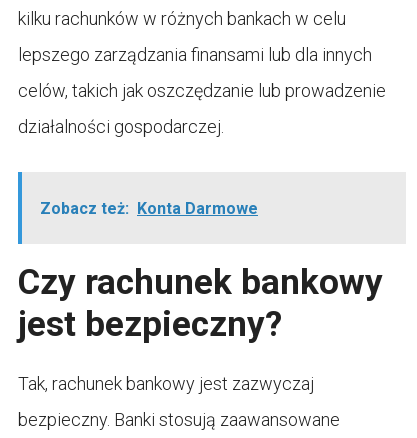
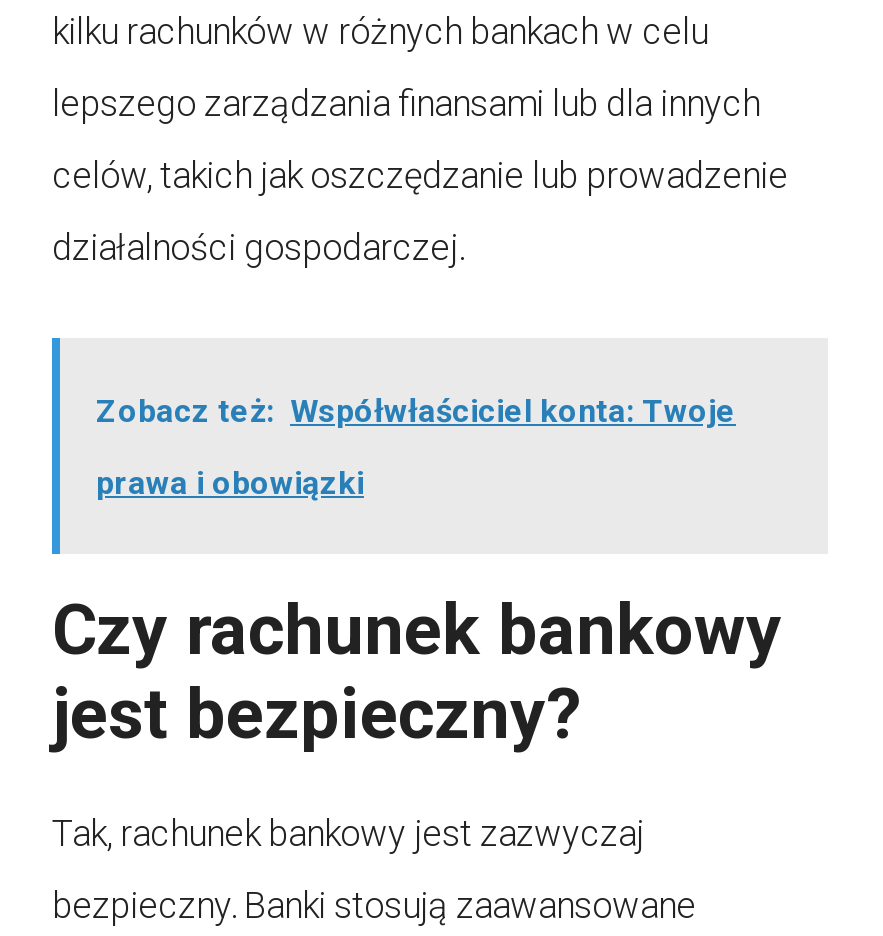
- Zobacz też: Konta Darmowe
+ Zobacz też: Współwłaściciel konta: Twoje
+ prawa i obowiązki
